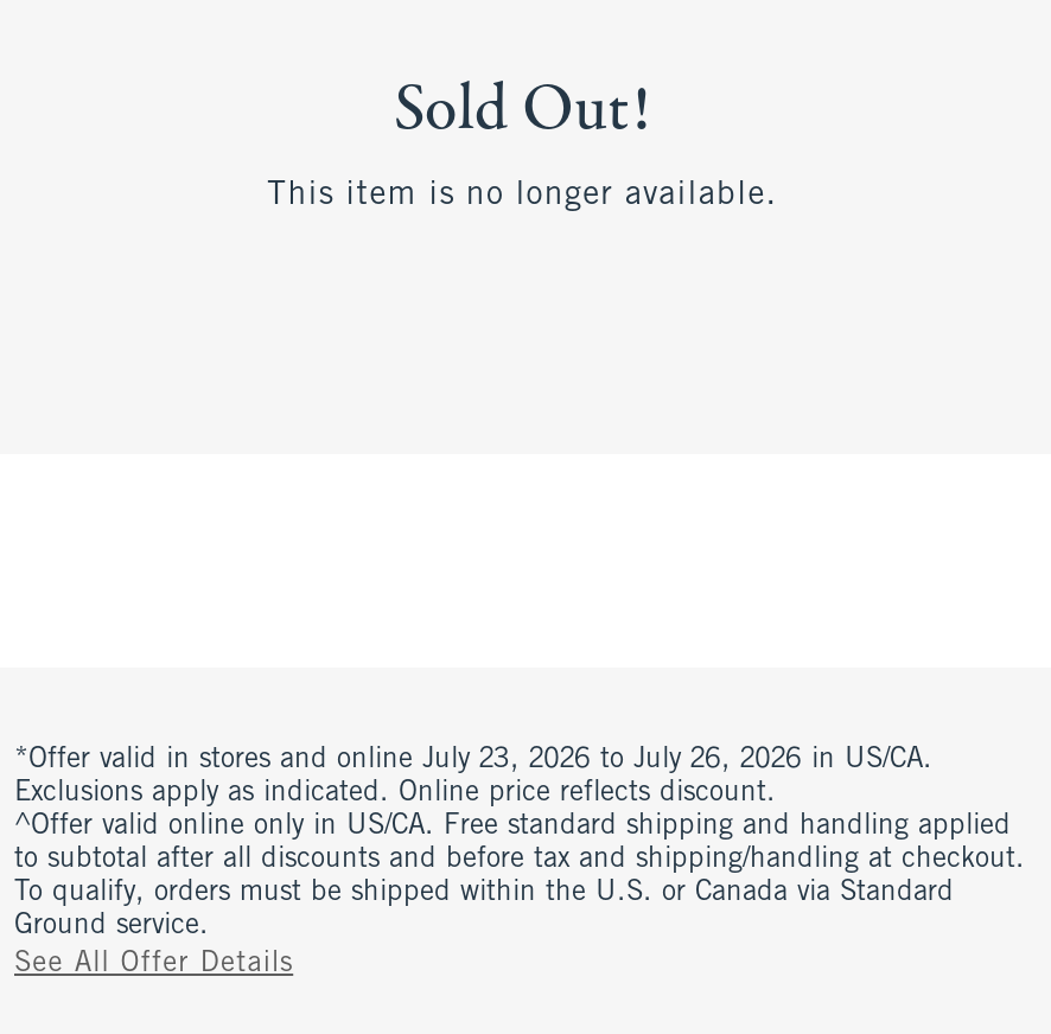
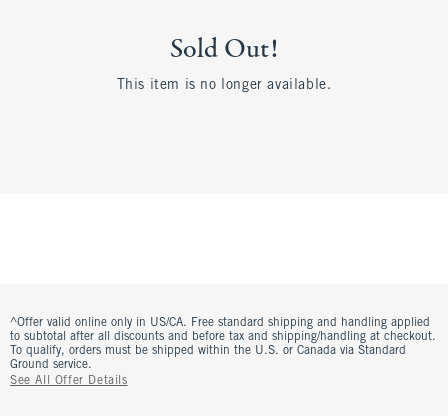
- *Offer valid in stores and online July 23, 2026 to July 26, 2026 in US/CA.
- Exclusions apply as indicated. Online price reflects discount.
